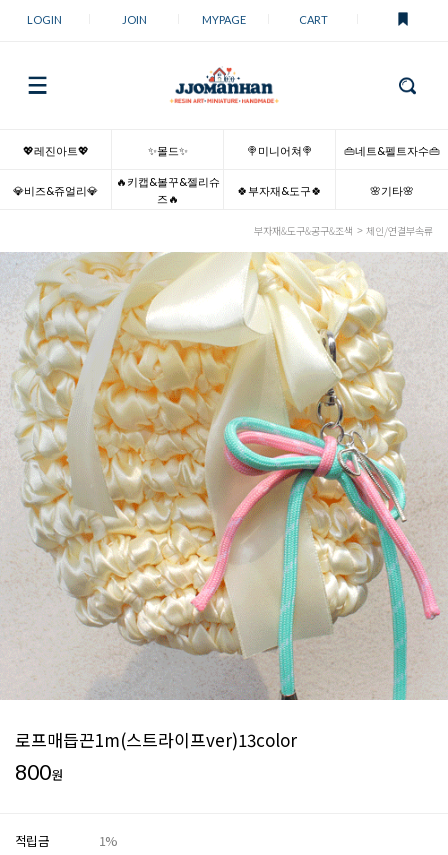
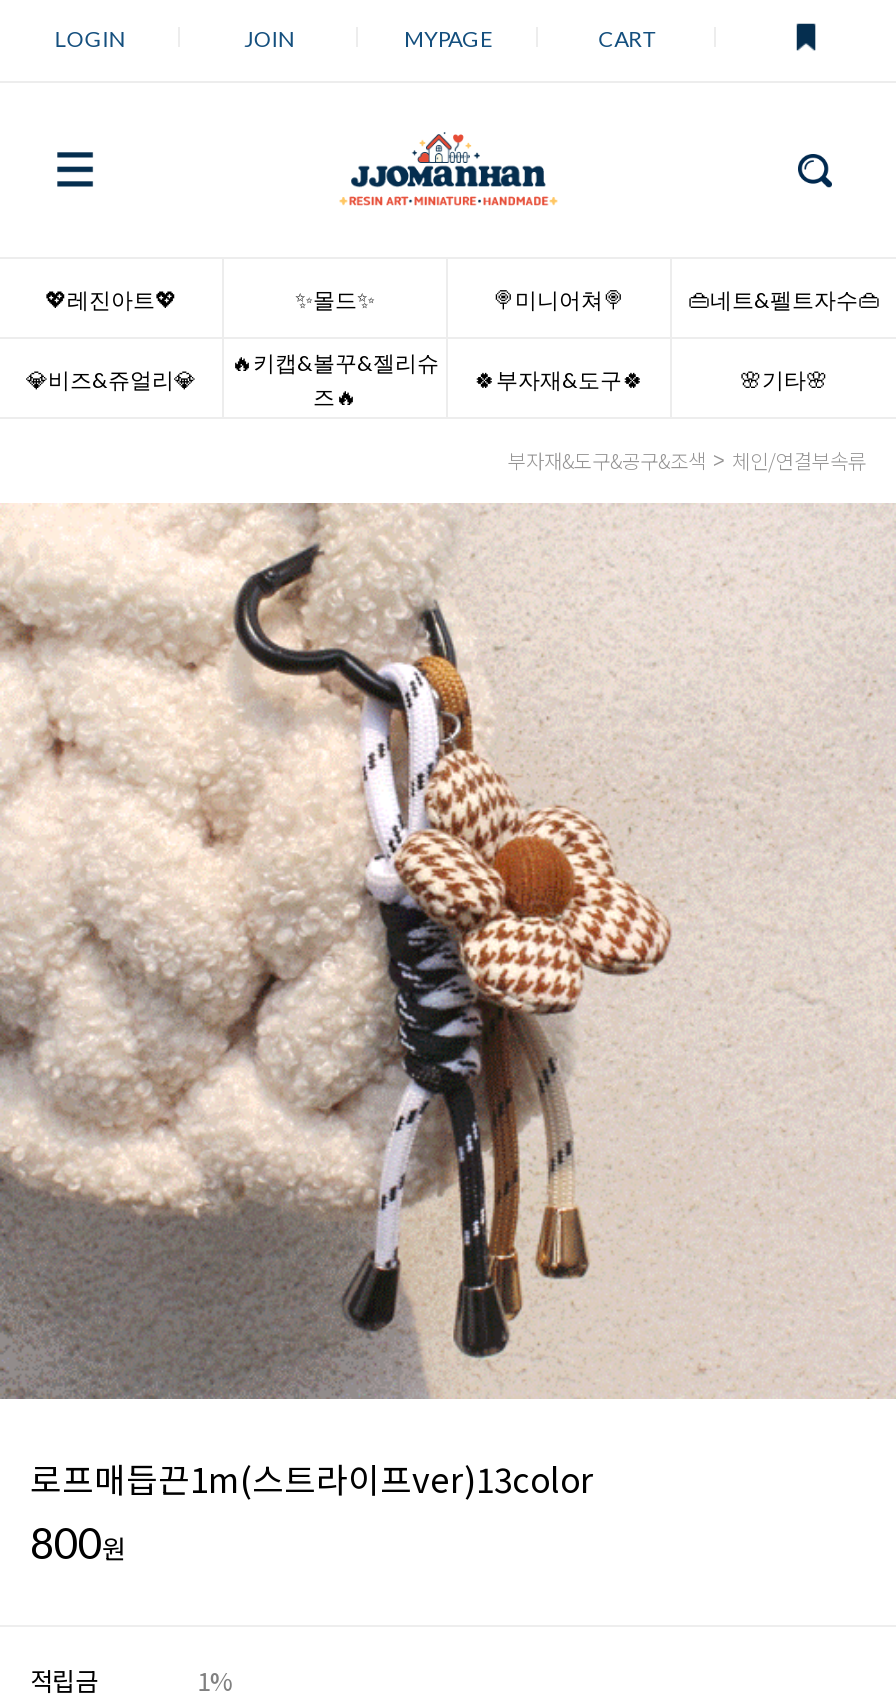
- [image]
+ [image]
